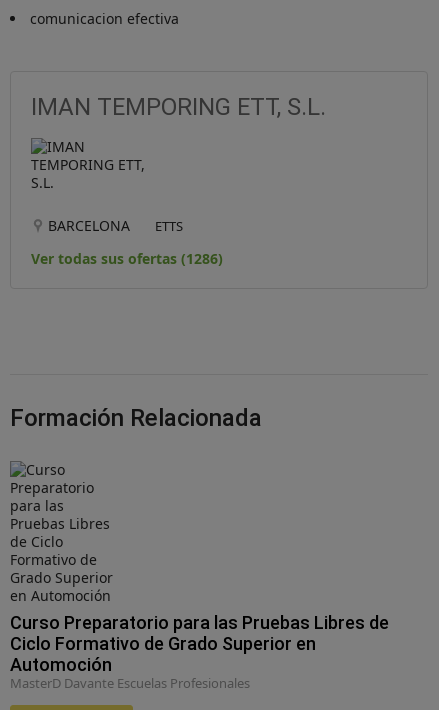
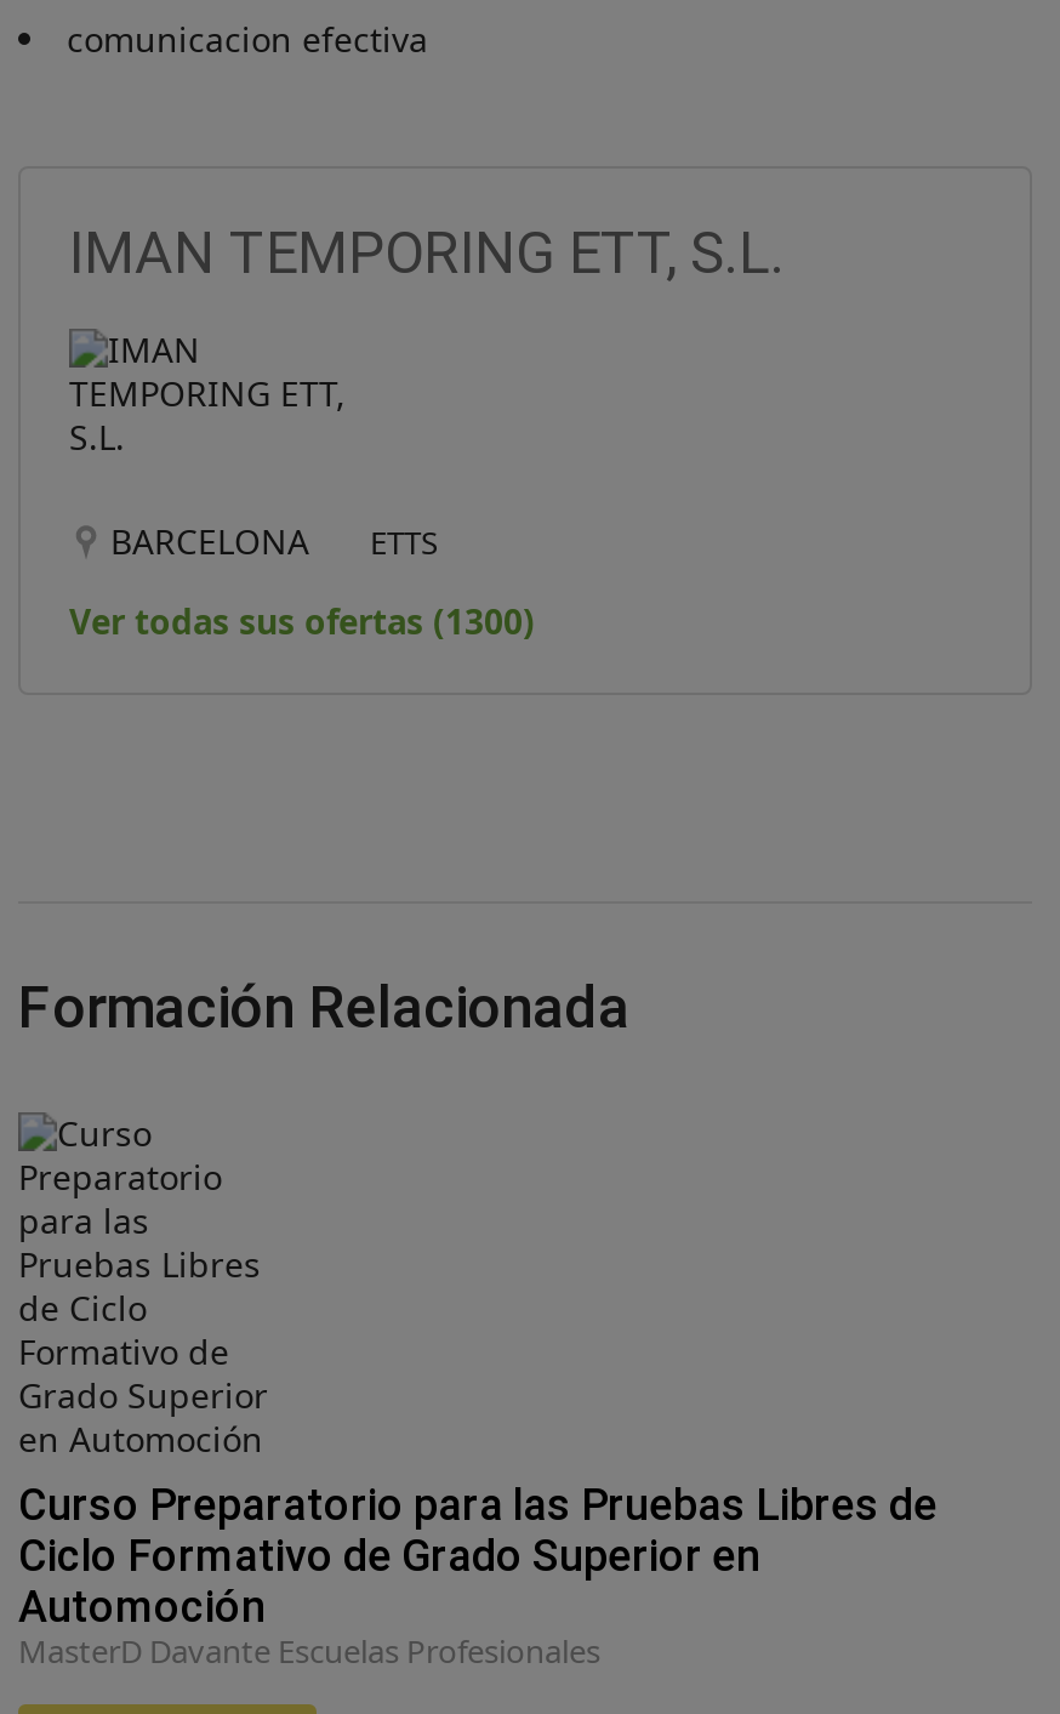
- Ver todas sus ofertas (1286)
+ Ver todas sus ofertas (1300)
